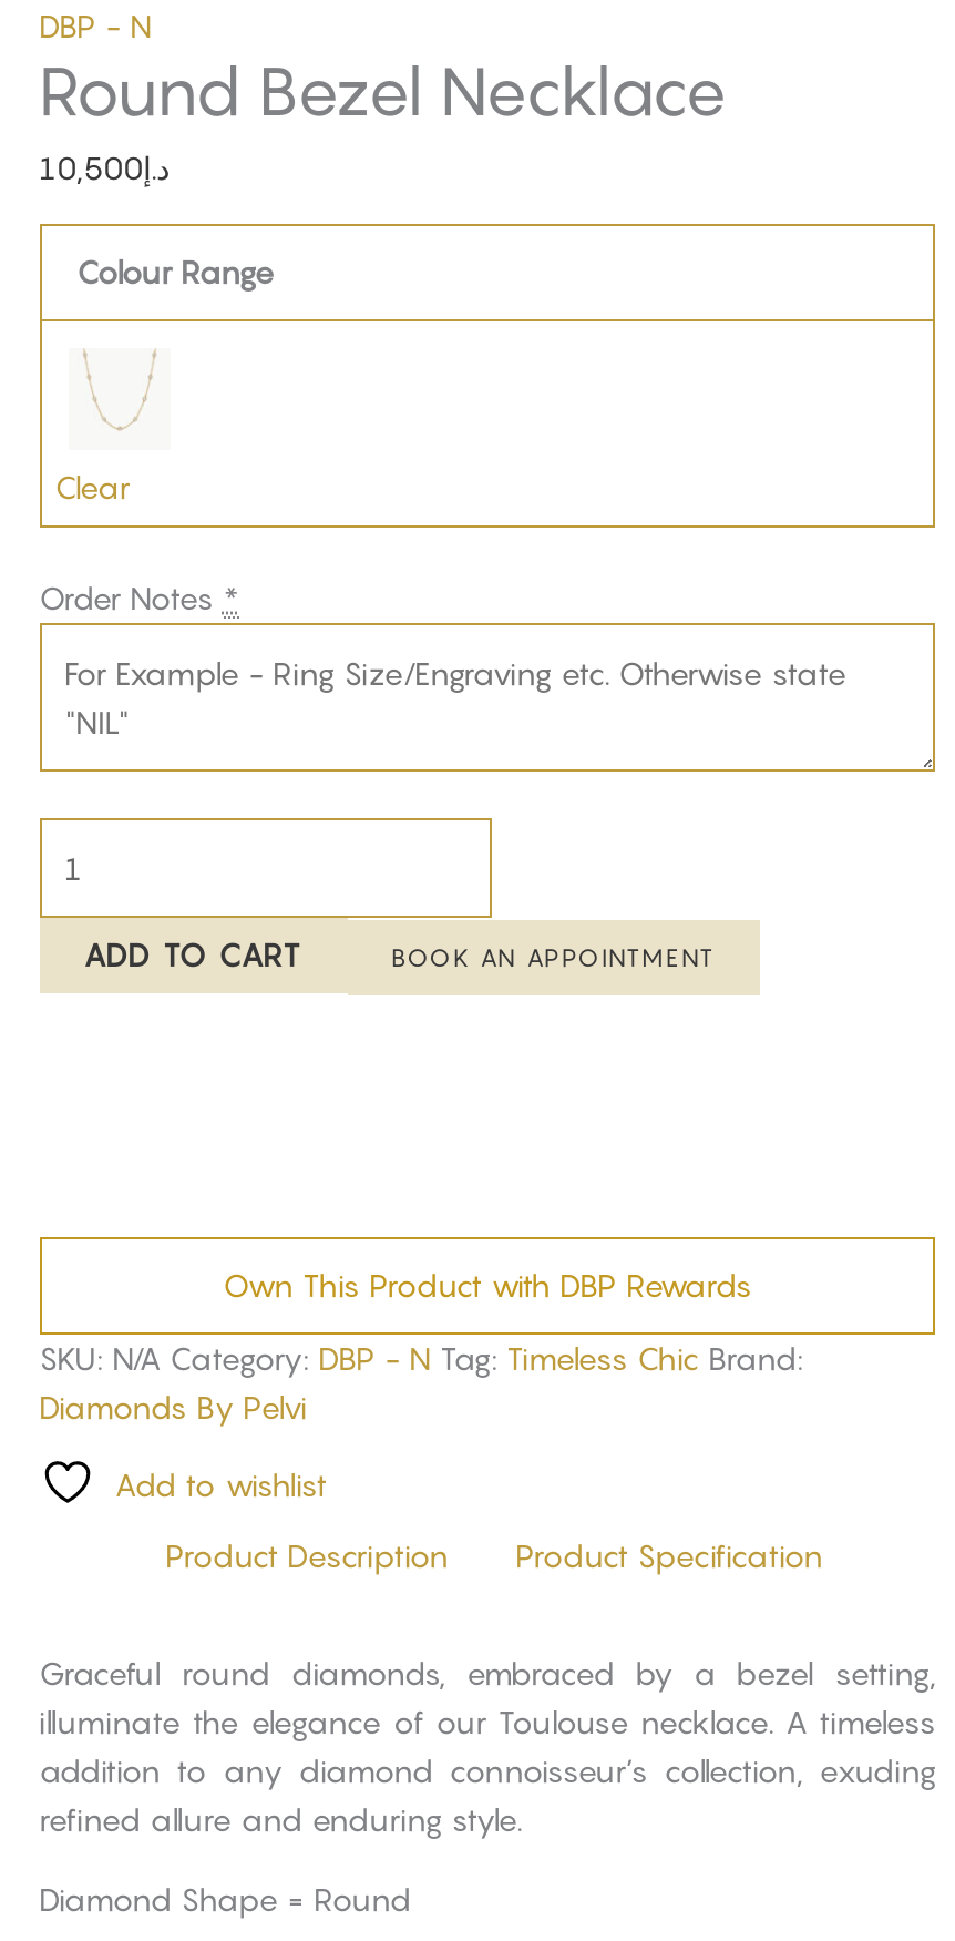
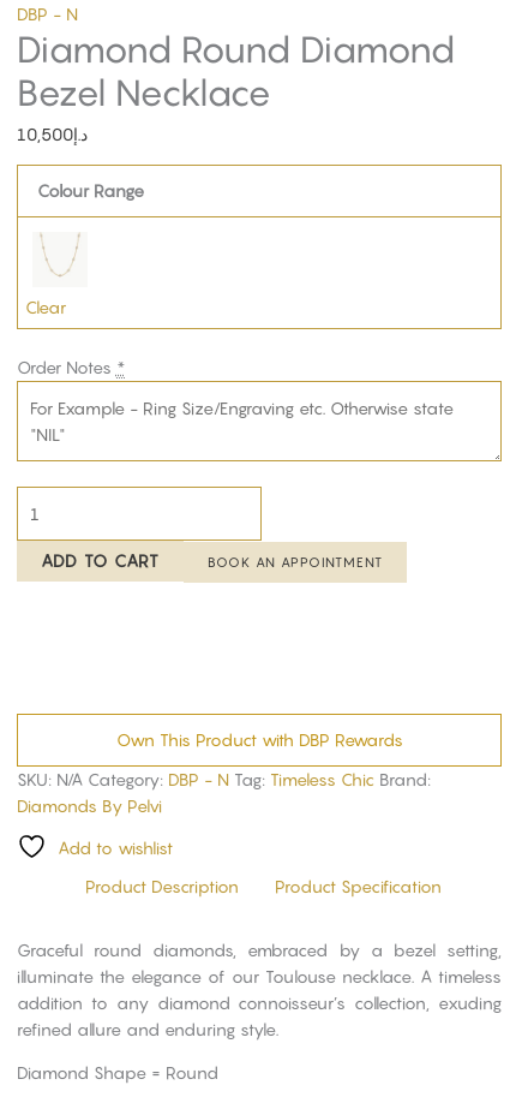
- Round Bezel Necklace
+ Diamond Round Diamond
+ Bezel Necklace
